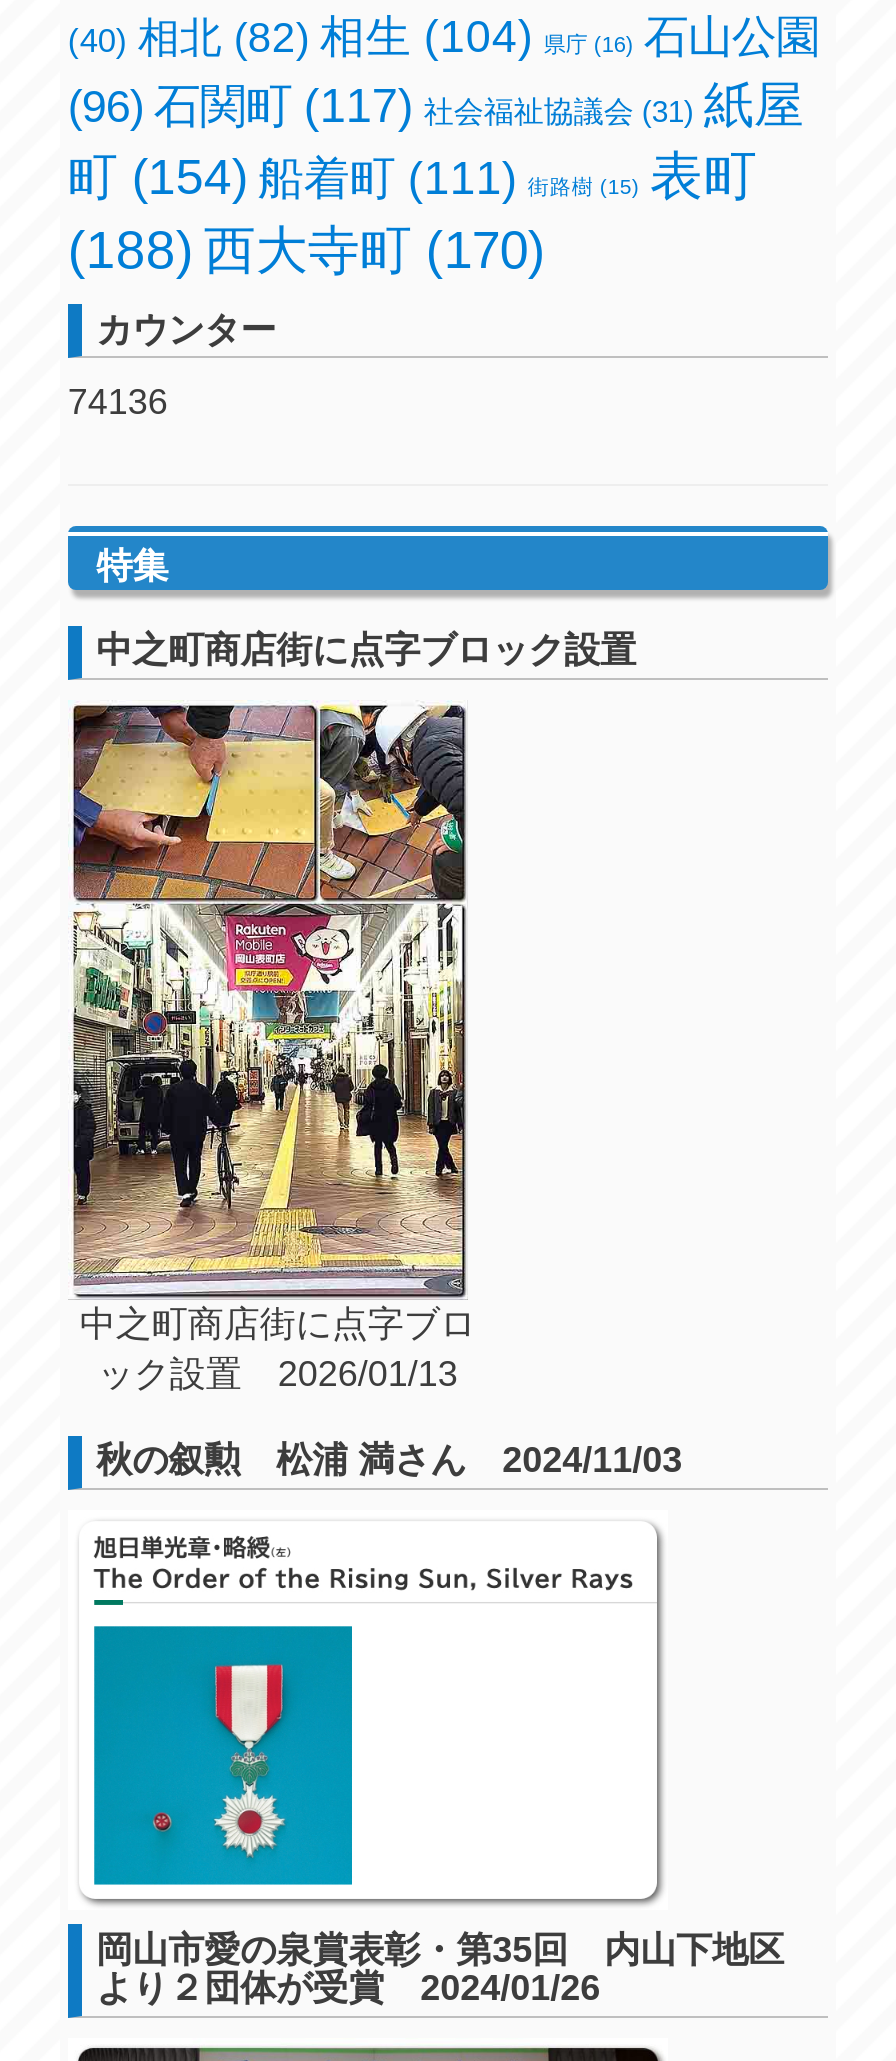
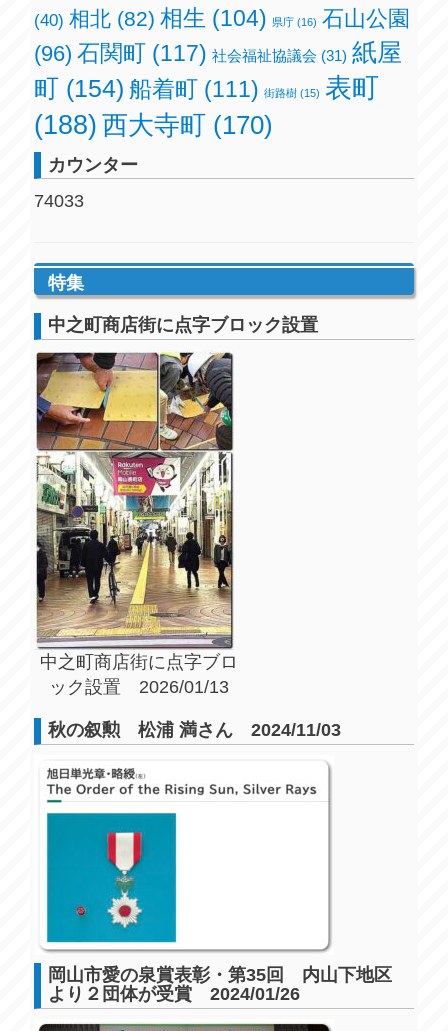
- 74136
+ 74033
